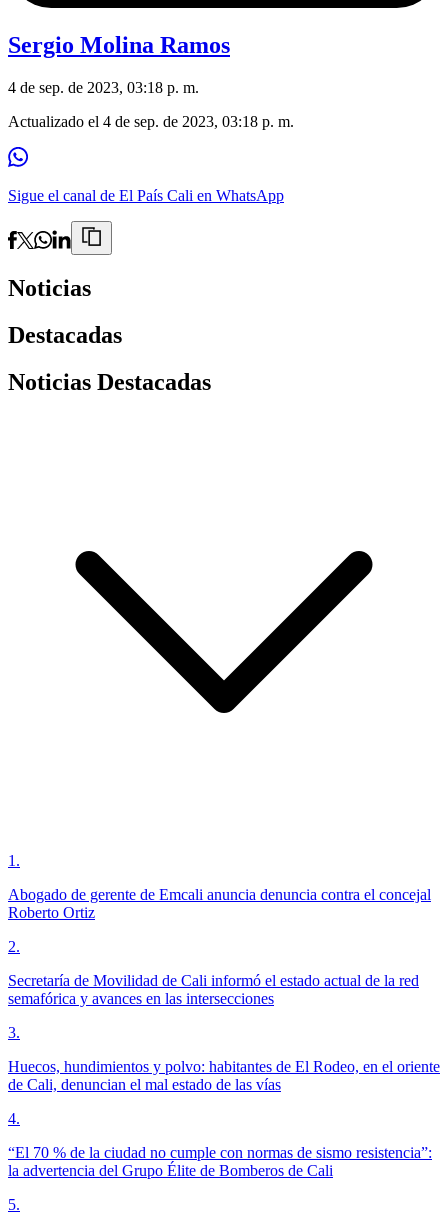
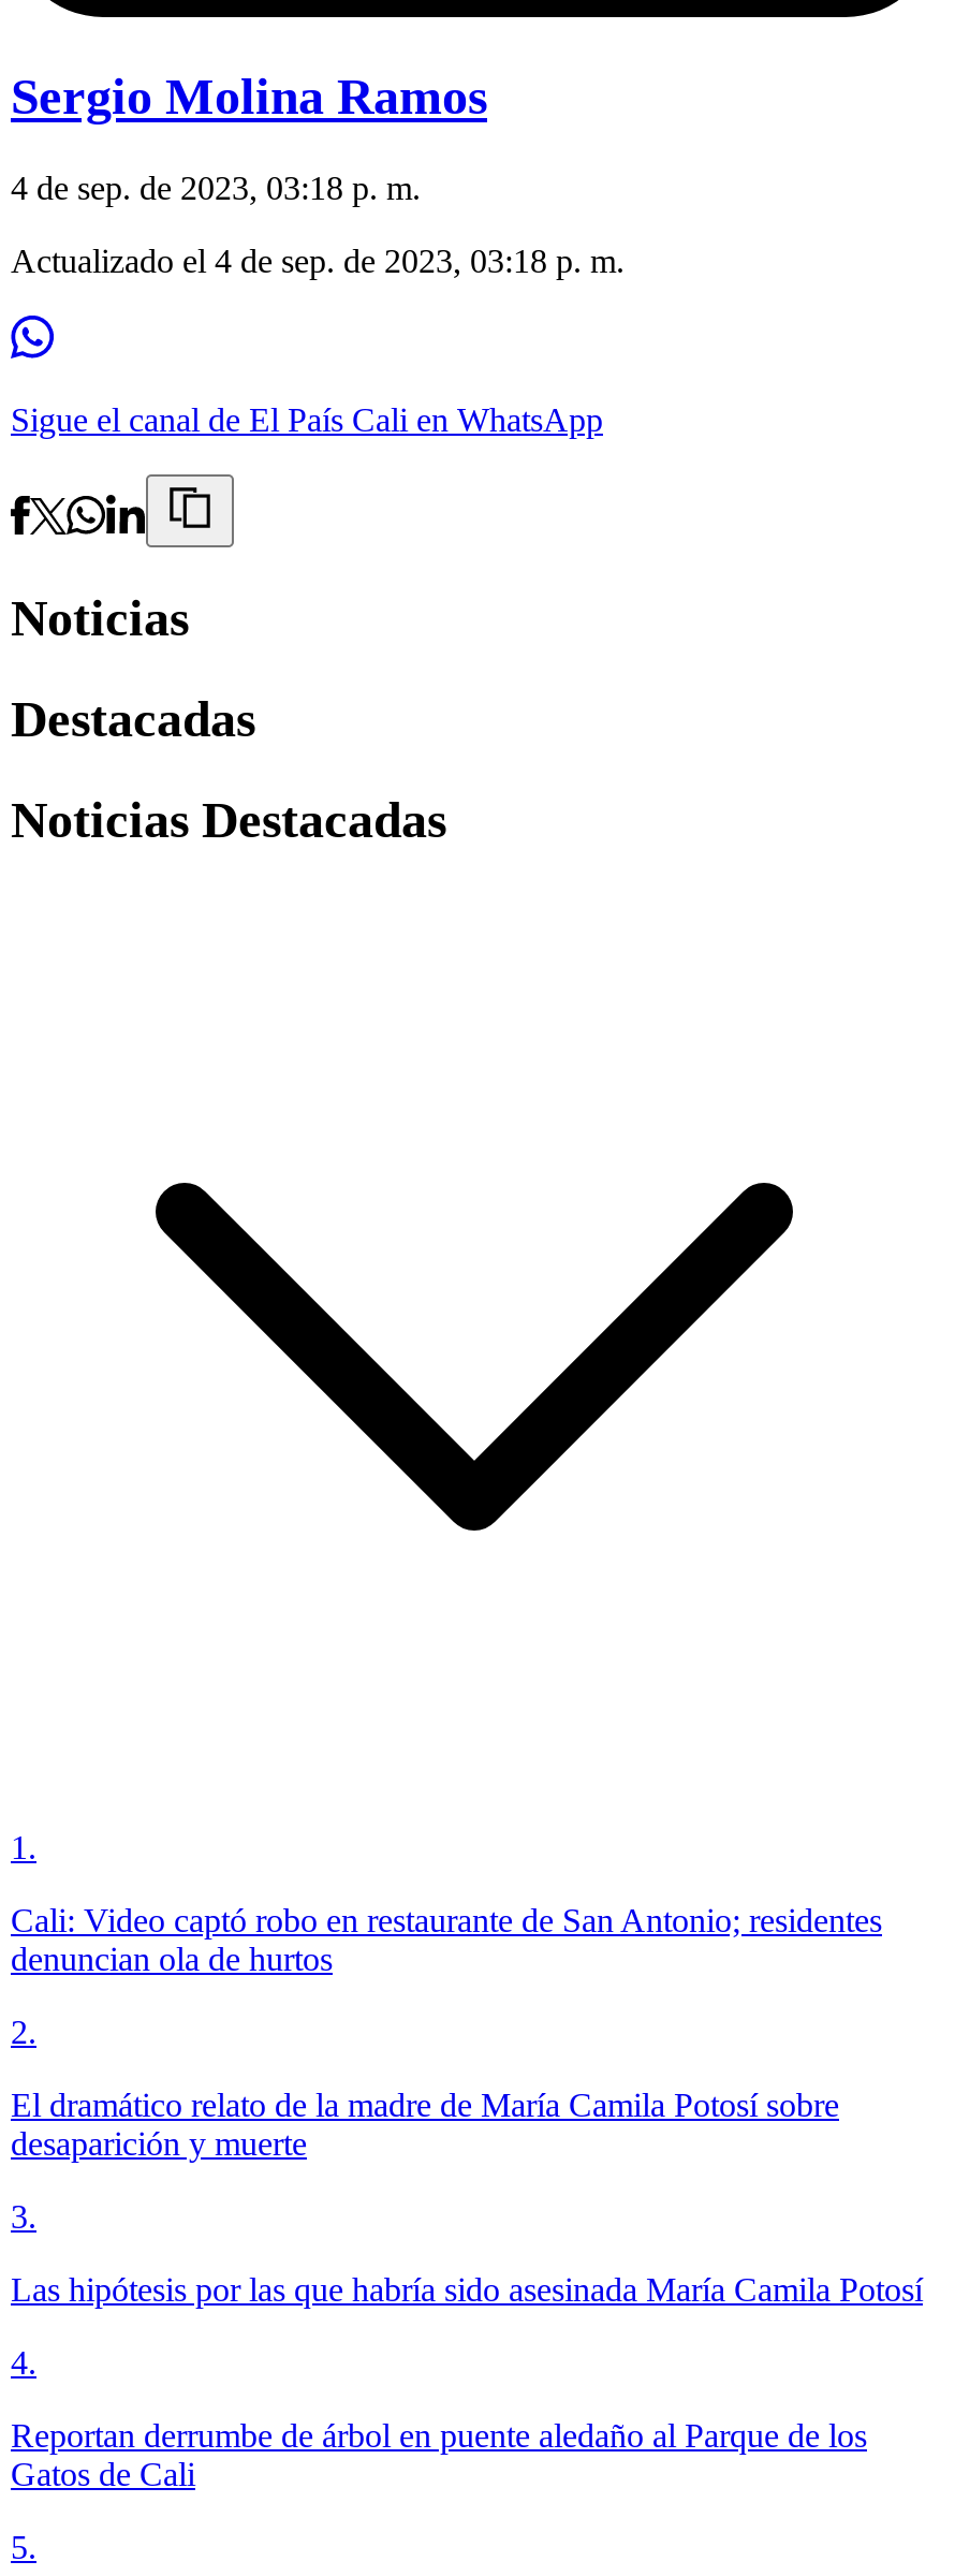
- Abogado de gerente de Emcali anuncia denuncia contra el concejal
- Roberto Ortiz
+ Cali: Video captó robo en restaurante de San Antonio; residentes
+ denuncian ola de hurtos

- Secretaría de Movilidad de Cali informó el estado actual de la red
- semafórica y avances en las intersecciones
+ El dramático relato de la madre de María Camila Potosí sobre
+ desaparición y muerte

- Huecos, hundimientos y polvo: habitantes de El Rodeo, en el oriente
- de Cali, denuncian el mal estado de las vías
+ Las hipótesis por las que habría sido asesinada María Camila Potosí

- “El 70 % de la ciudad no cumple con normas de sismo resistencia”:
- la advertencia del Grupo Élite de Bomberos de Cali
+ Reportan derrumbe de árbol en puente aledaño al Parque de los
+ Gatos de Cali
